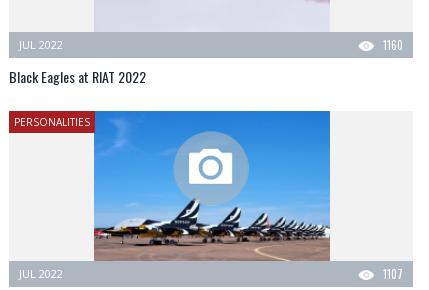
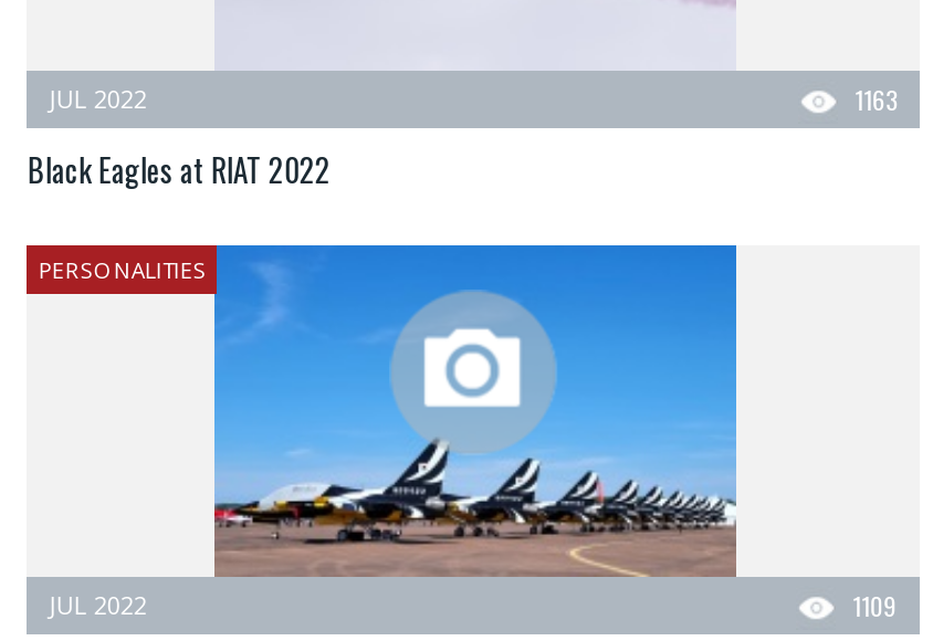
- 1160
+ 1163

- 1107
+ 1109
